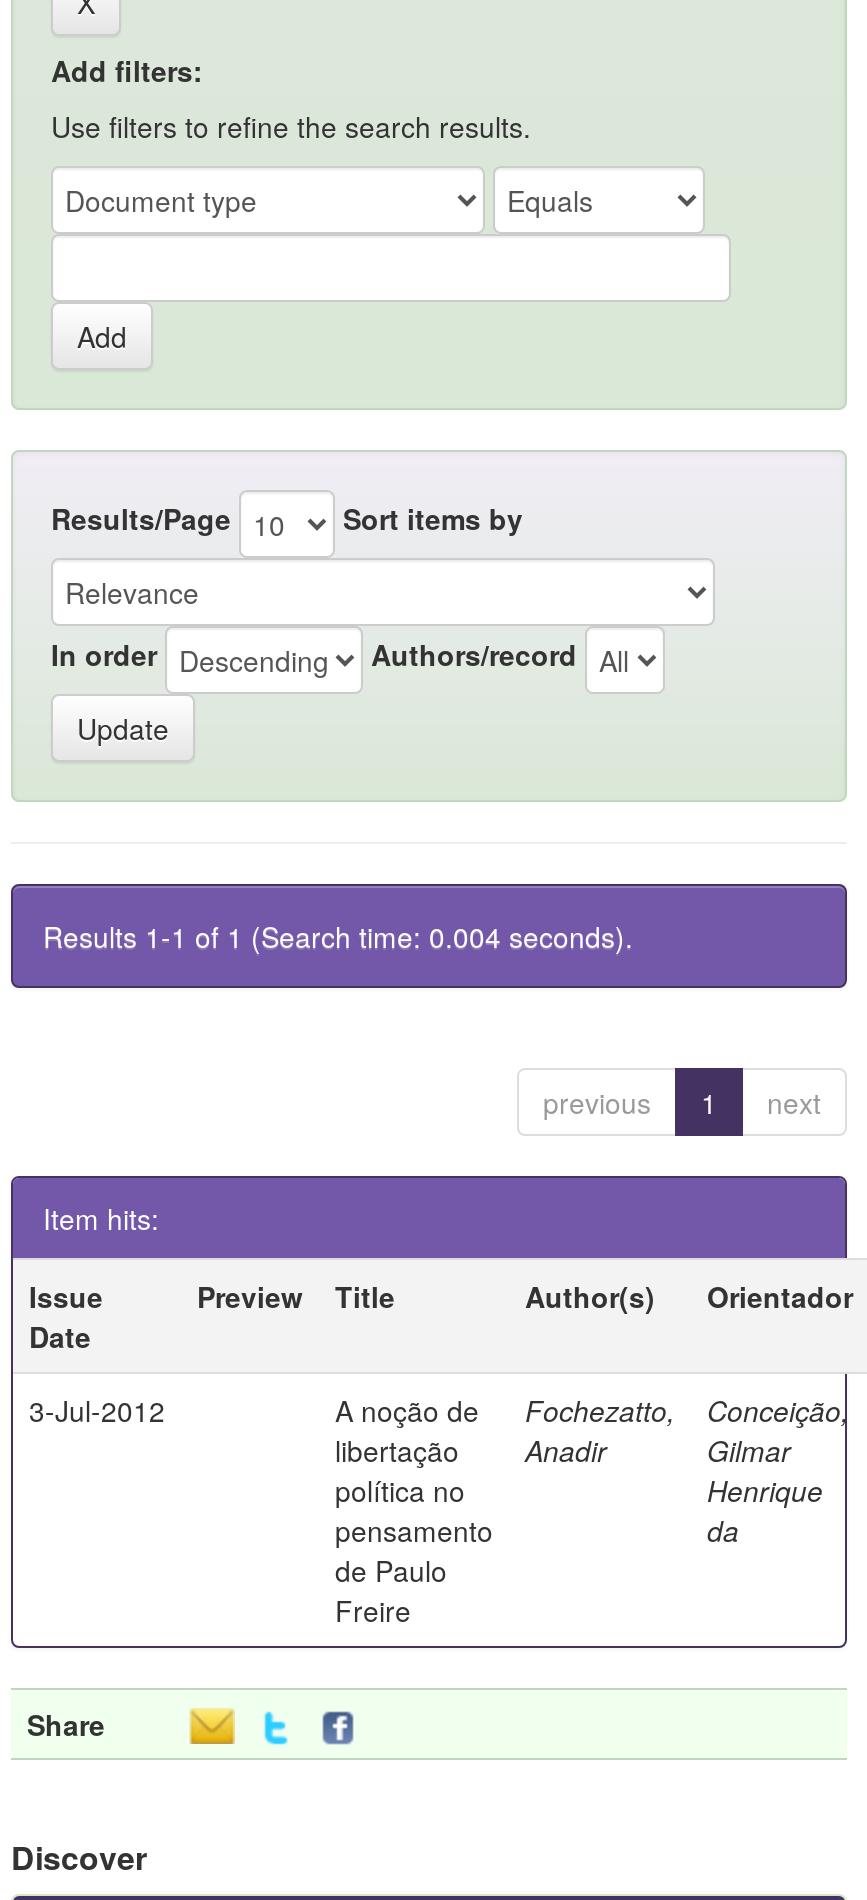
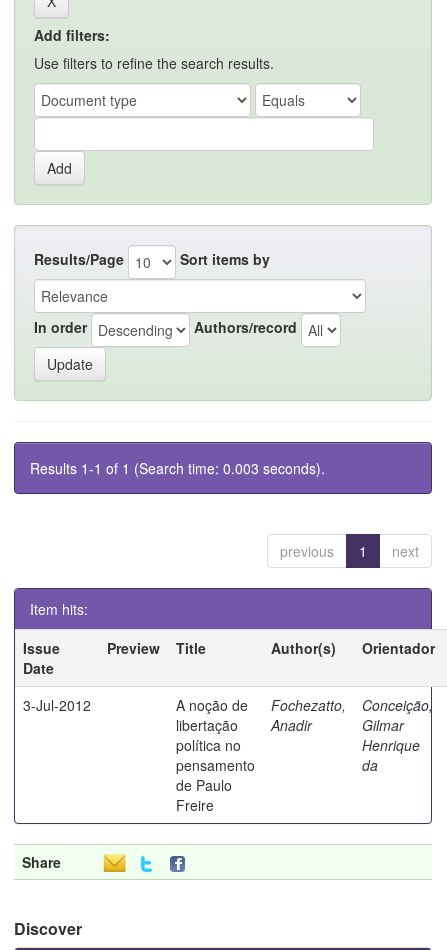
- Results 1-1 of 1 (Search time: 0.004 seconds).
+ Results 1-1 of 1 (Search time: 0.003 seconds).
